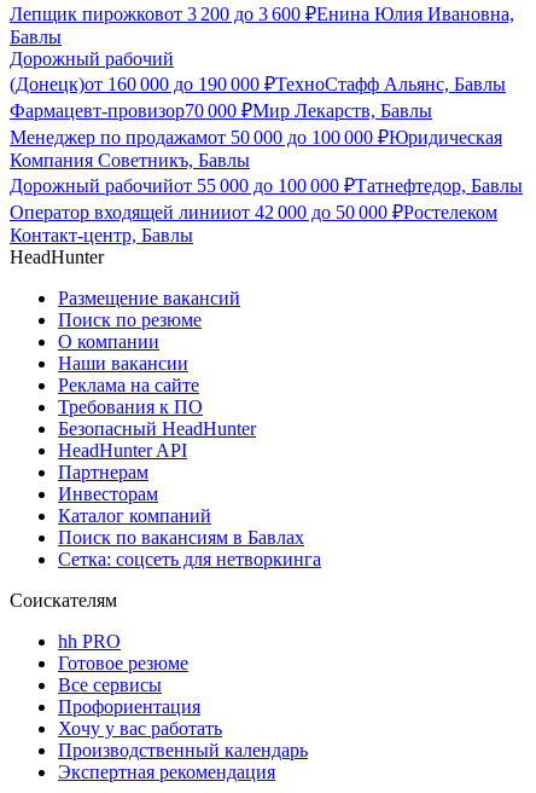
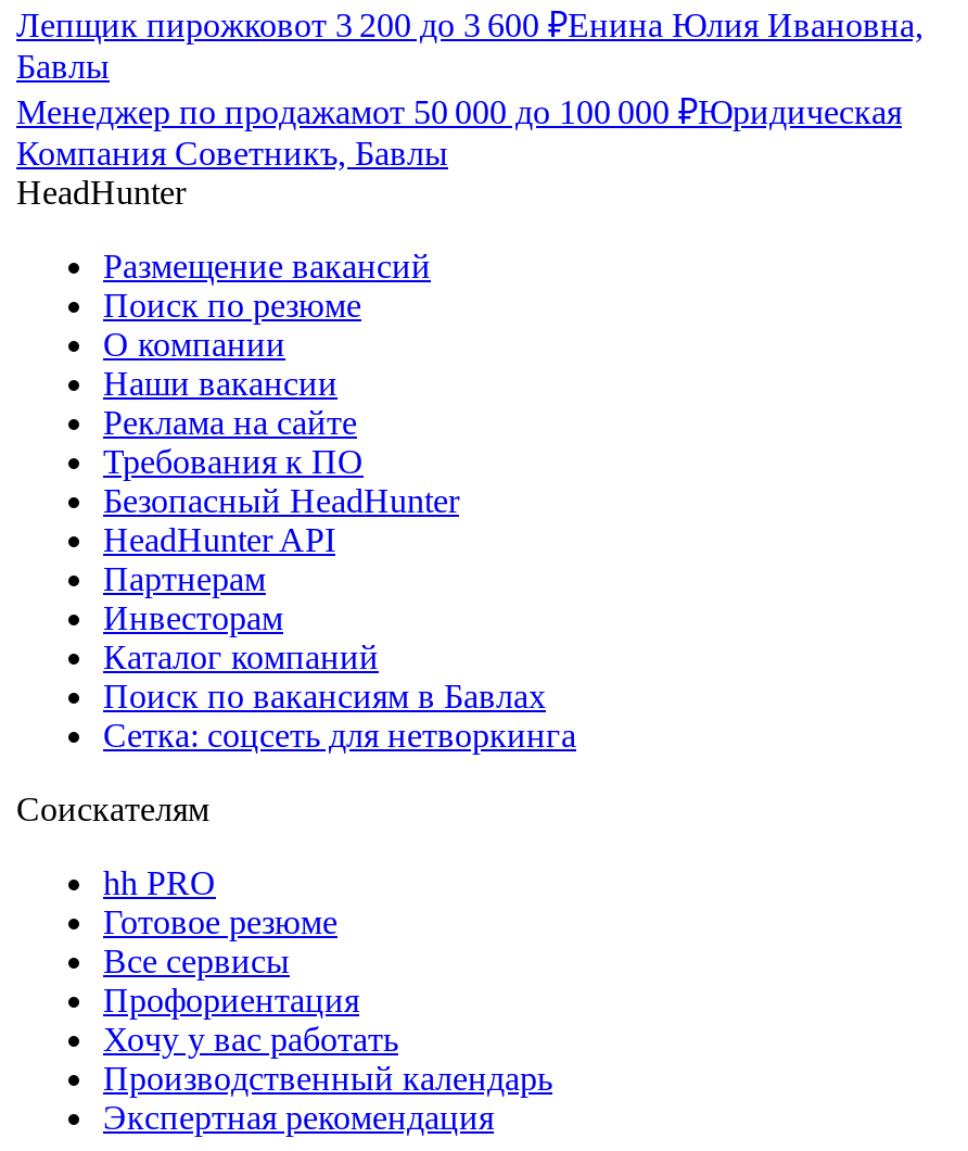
- Дорожный рабочий
- (Донецк)от 160 000 до 190 000 ₽ТехноСтафф Альянс, Бавлы
- Фармацевт-провизор70 000 ₽Мир Лекарств, Бавлы

- Дорожный рабочийот 55 000 до 100 000 ₽Татнефтедор, Бавлы
- Оператор входящей линииот 42 000 до 50 000 ₽Ростелеком
- Контакт-центр, Бавлы
